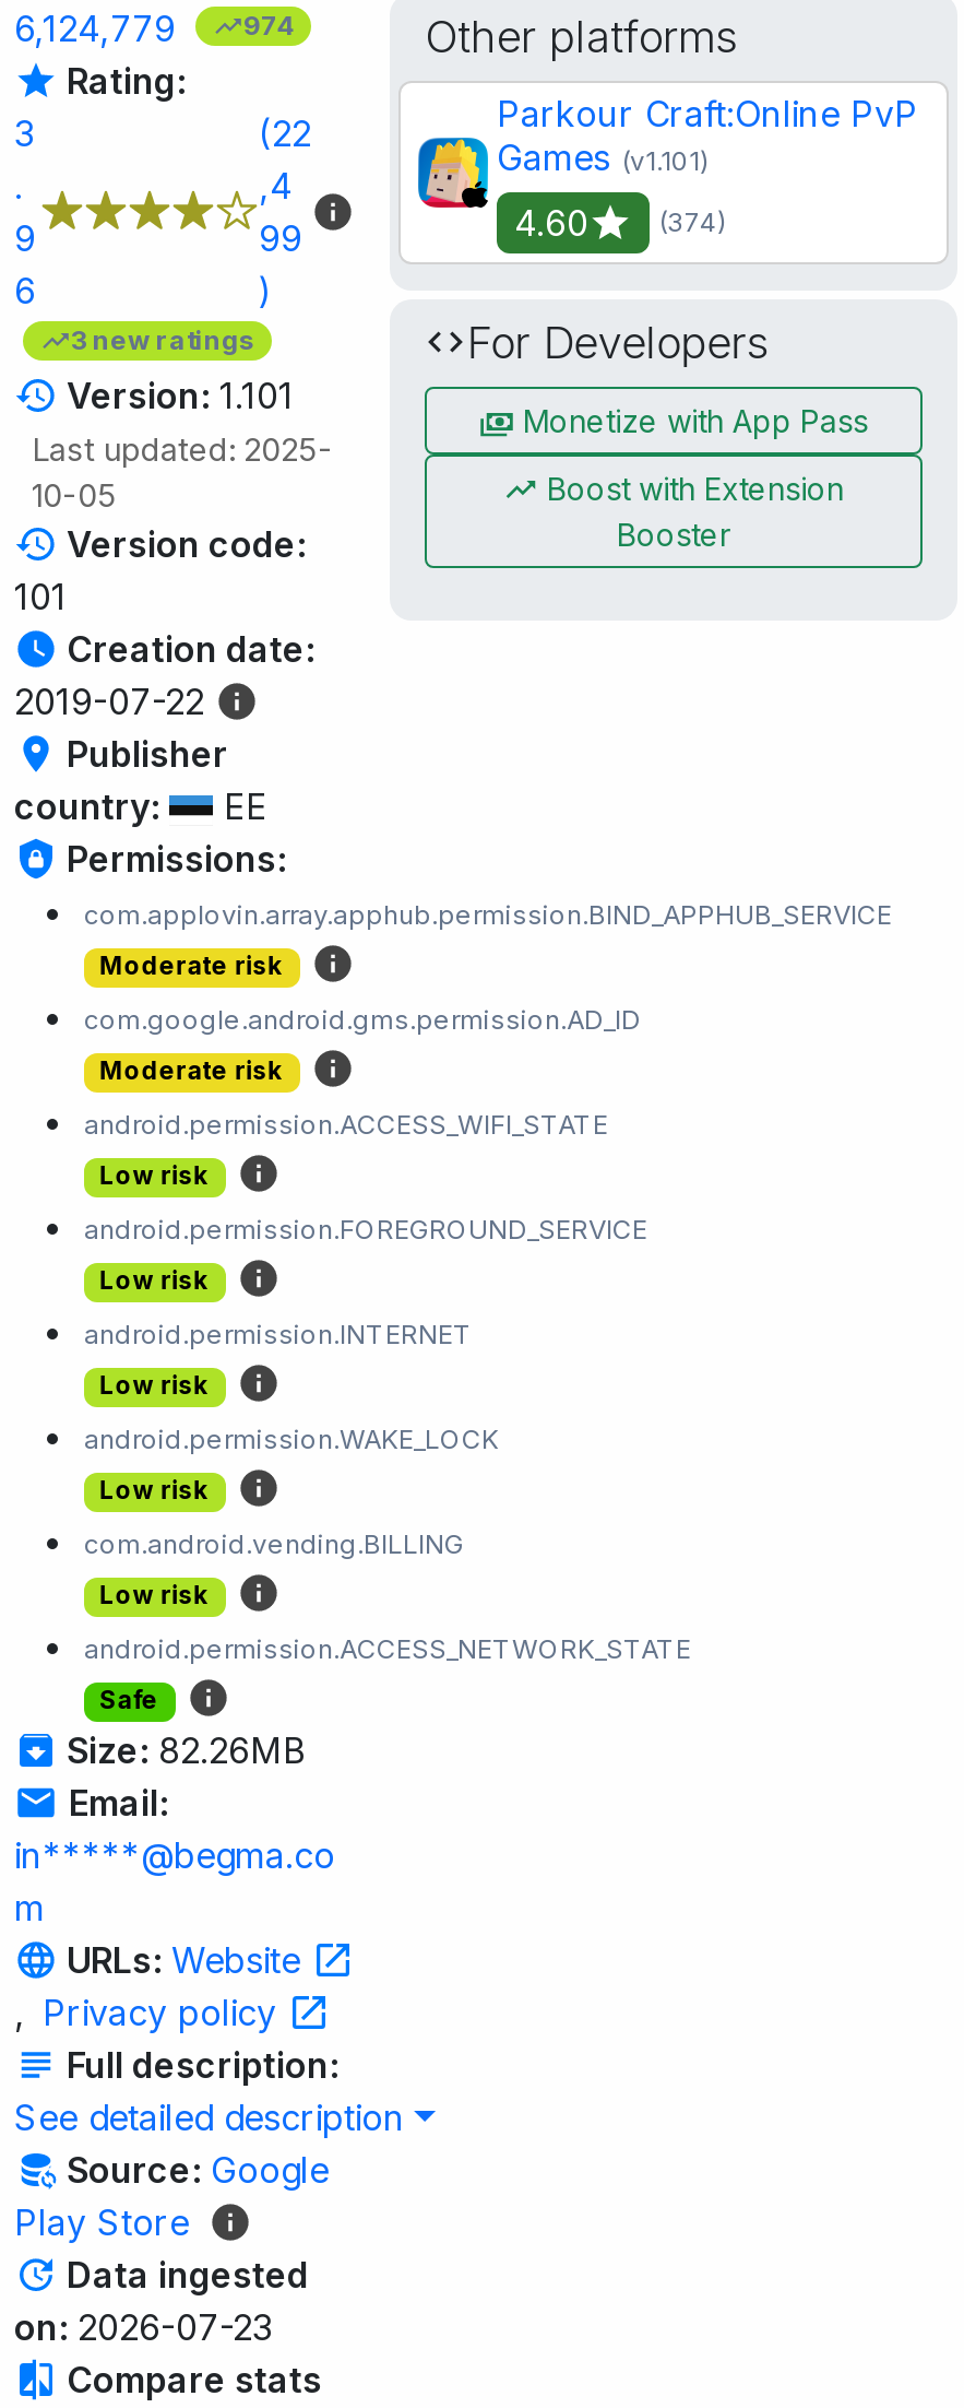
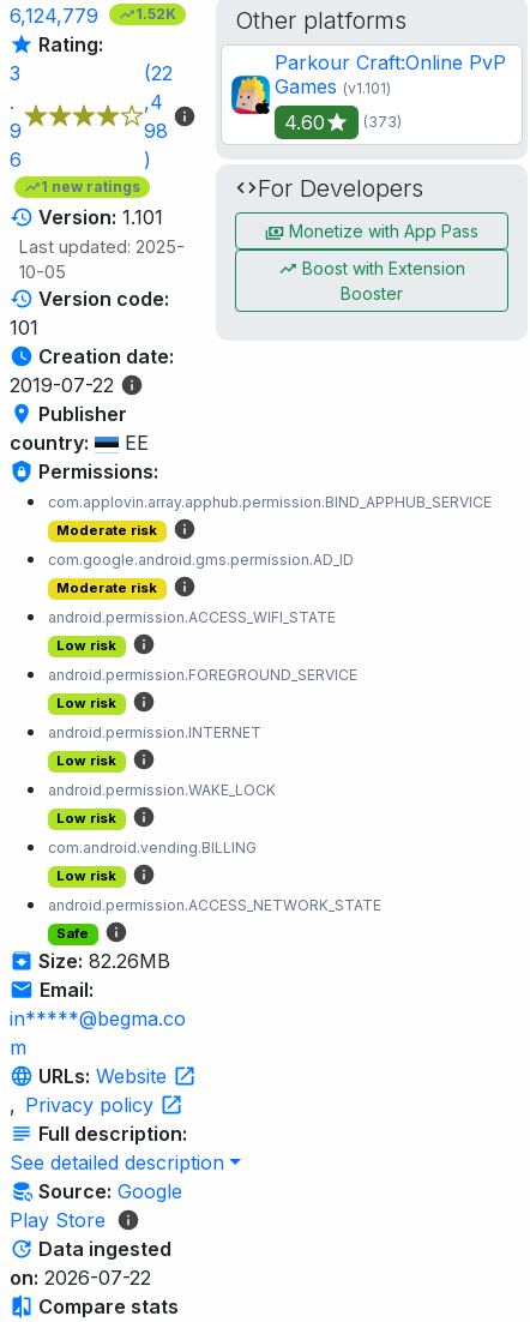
- 6,124,779 974
+ 6,124,779 1.52K

- 99
+ 98

- (374)
+ (373)

- 3 new ratings
+ 1 new ratings

- on: 2026-07-23
+ on: 2026-07-22
